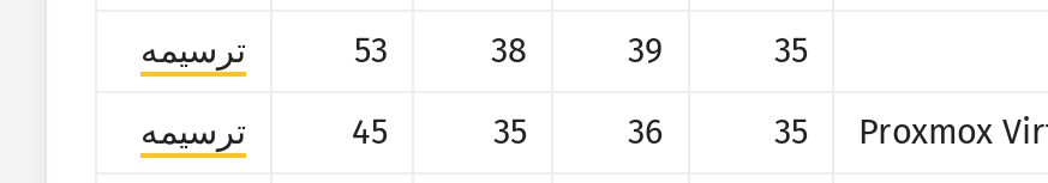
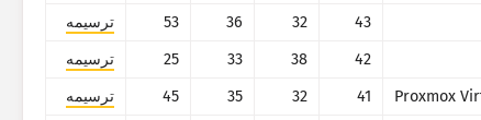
- 38
+ 36

- 39
+ 32

- 35
+ 43

- 35
- 36
+ 42
+ 38
+ 33
+ 25
+ ترسیمه
+ 41
+ 32
